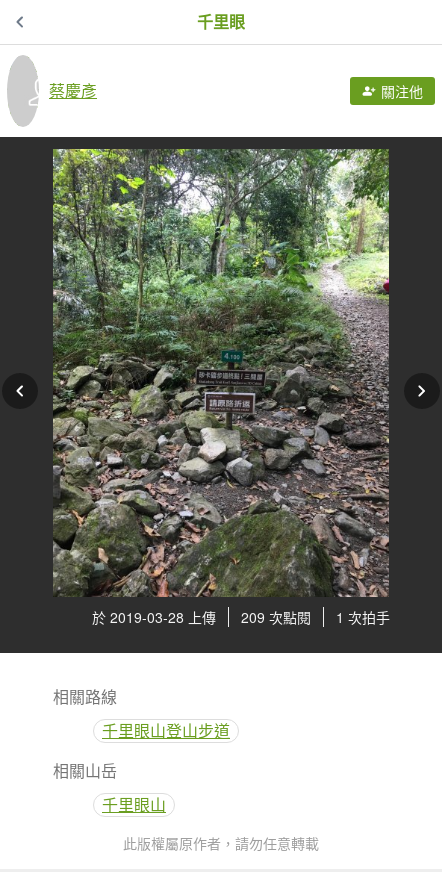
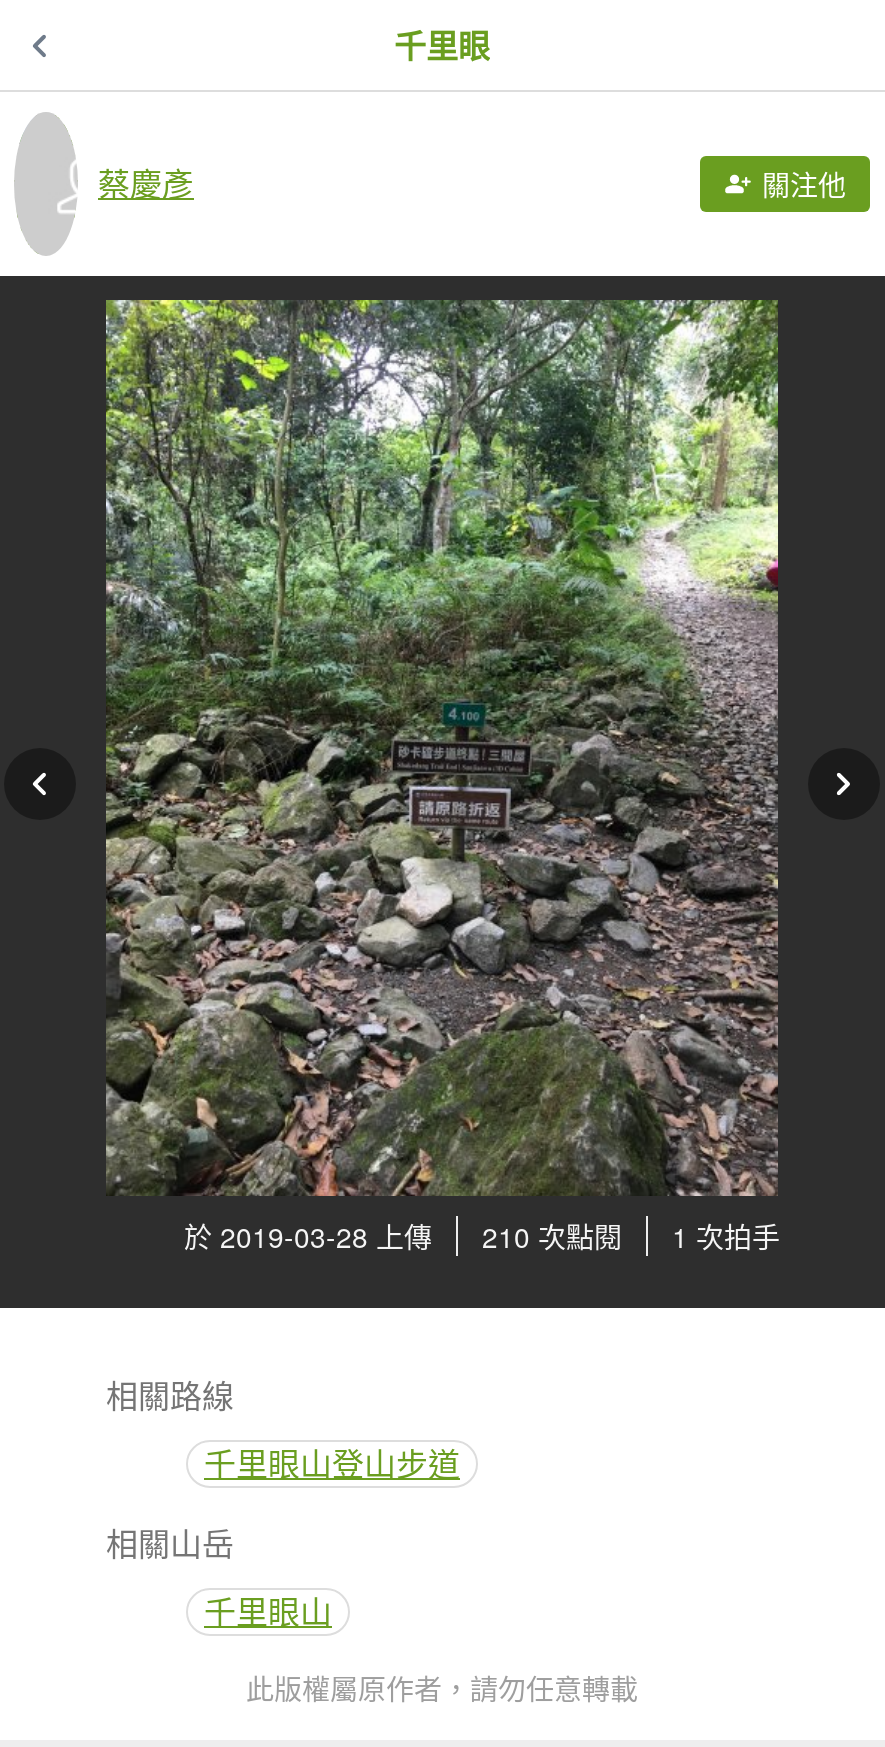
- 於 2019-03-28 上傳 209 次點閱 1 次拍手
+ 於 2019-03-28 上傳 210 次點閱 1 次拍手
